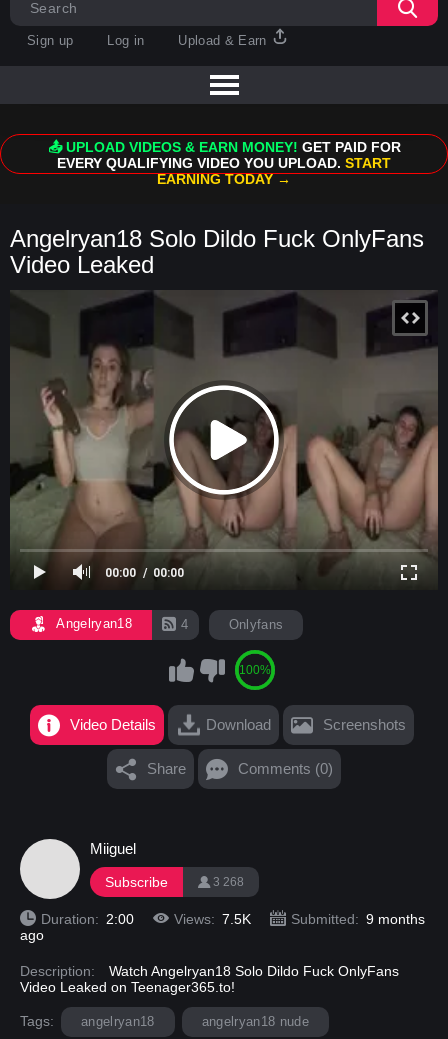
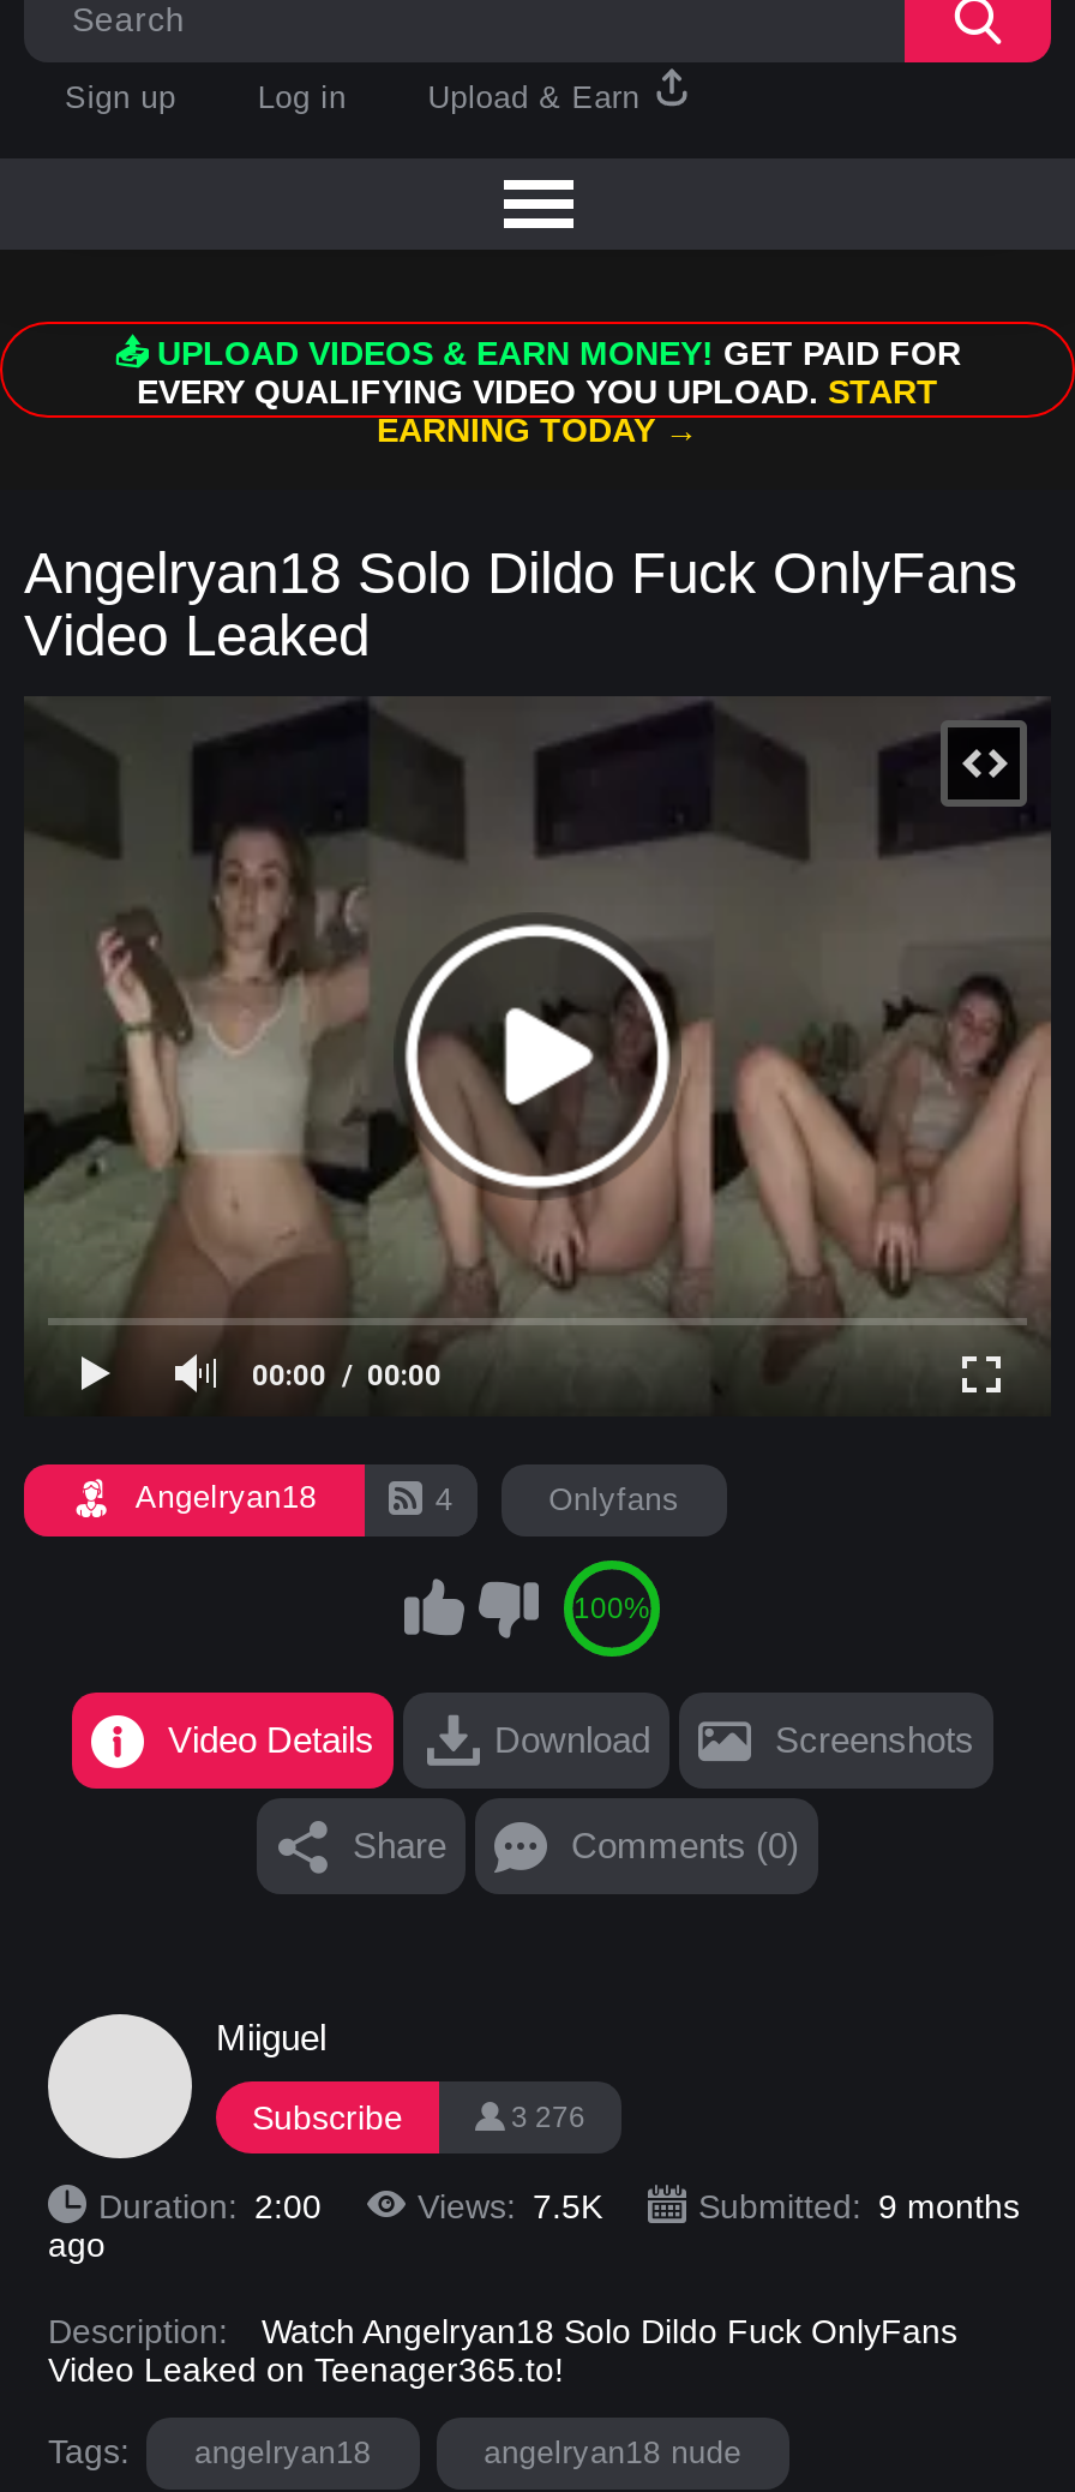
- 3 268
+ 3 276
